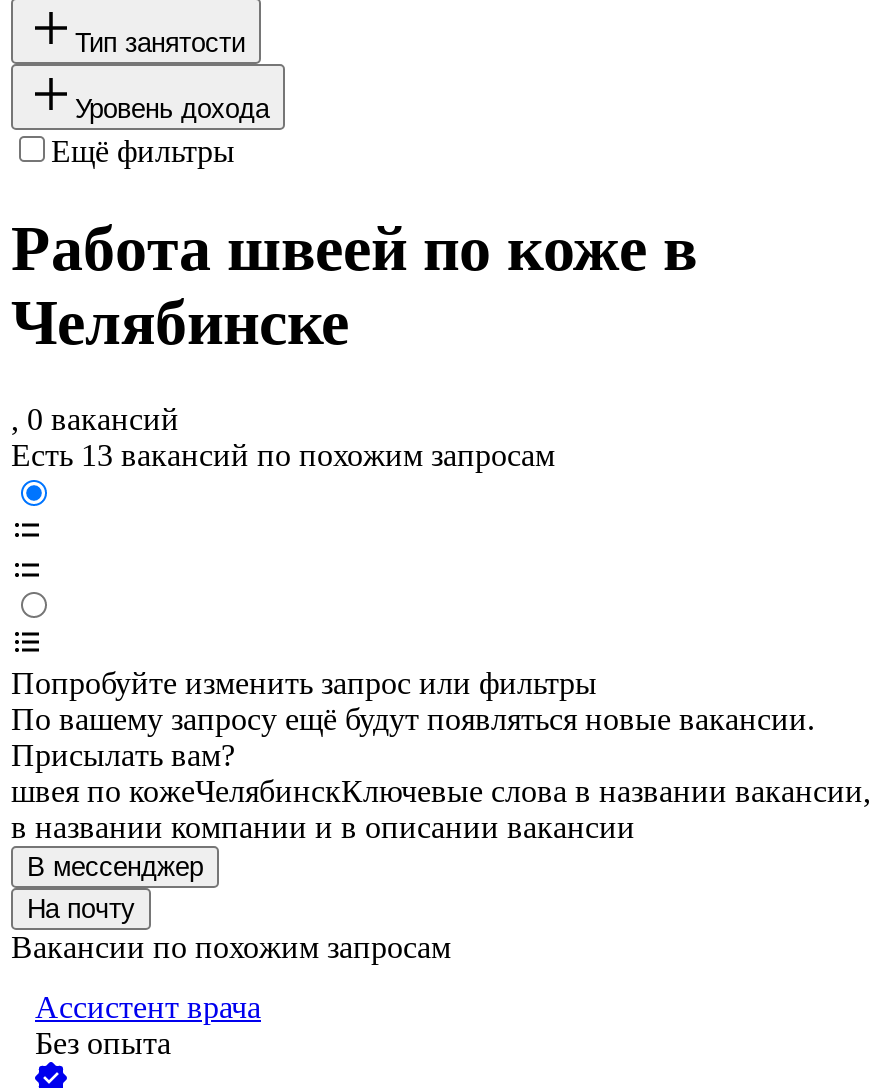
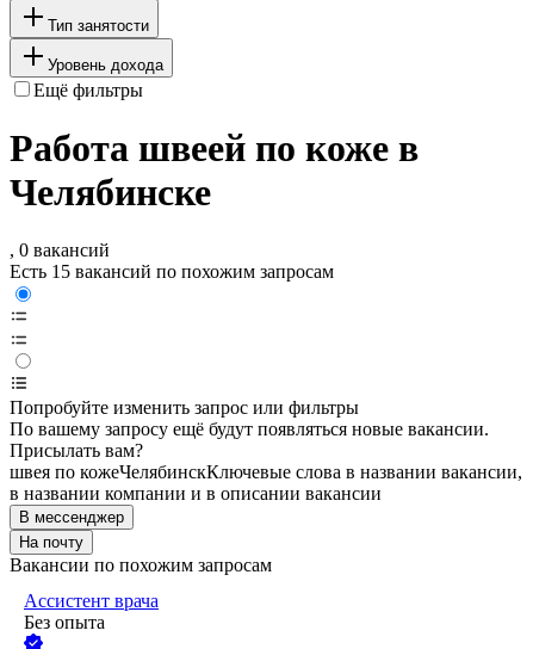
- Есть 13 вакансий по похожим запросам
+ Есть 15 вакансий по похожим запросам
